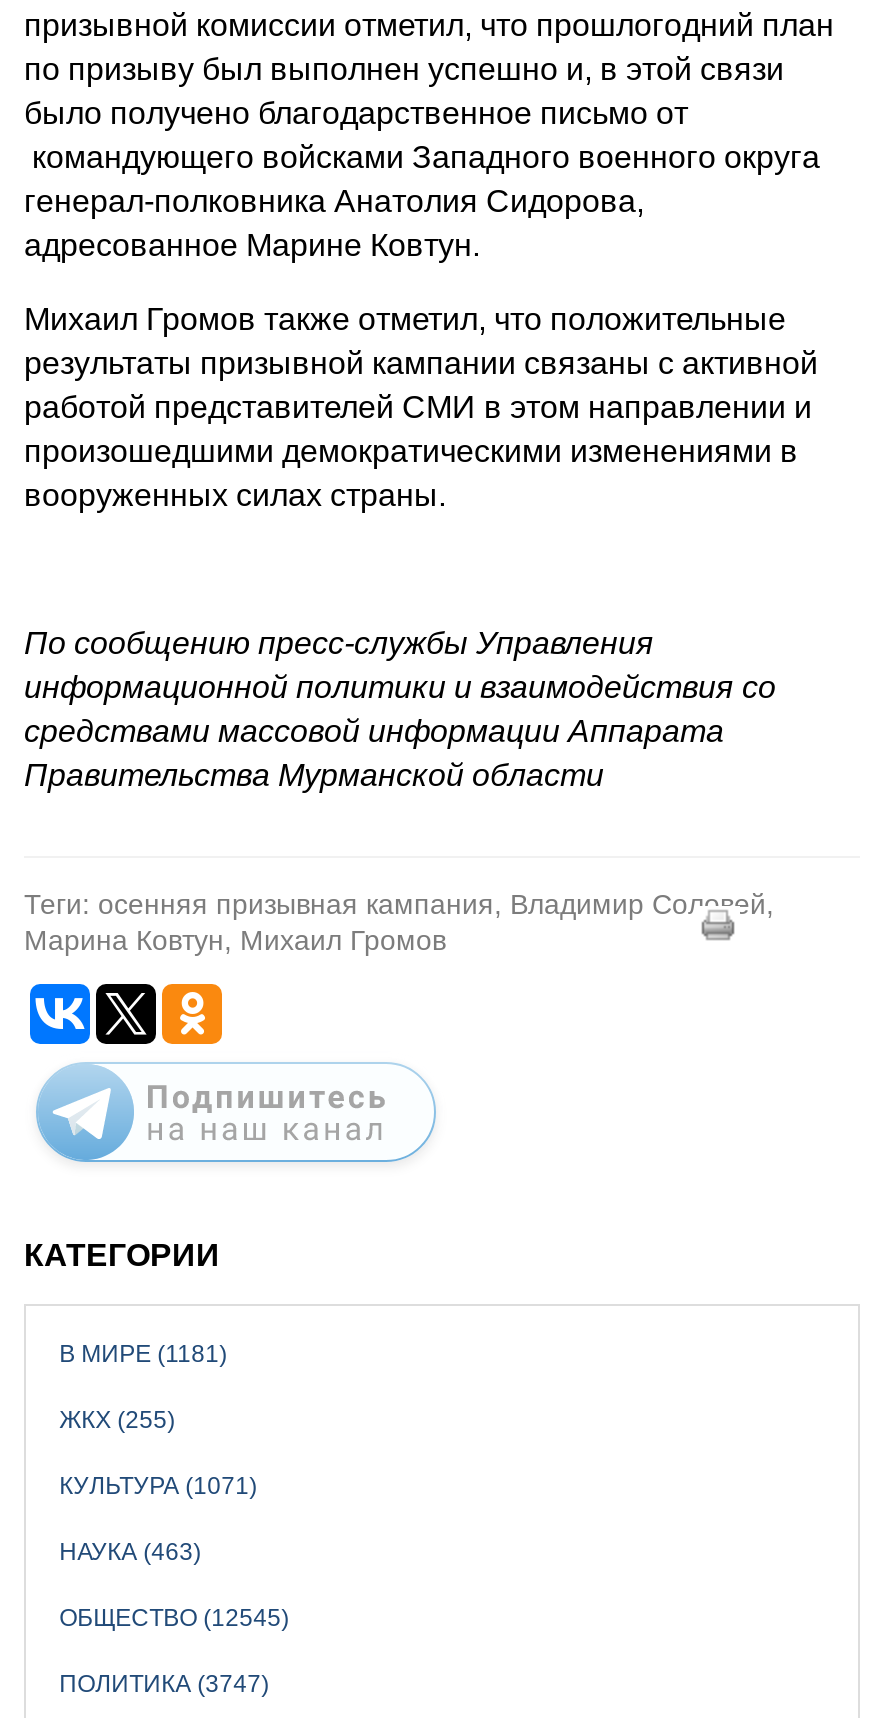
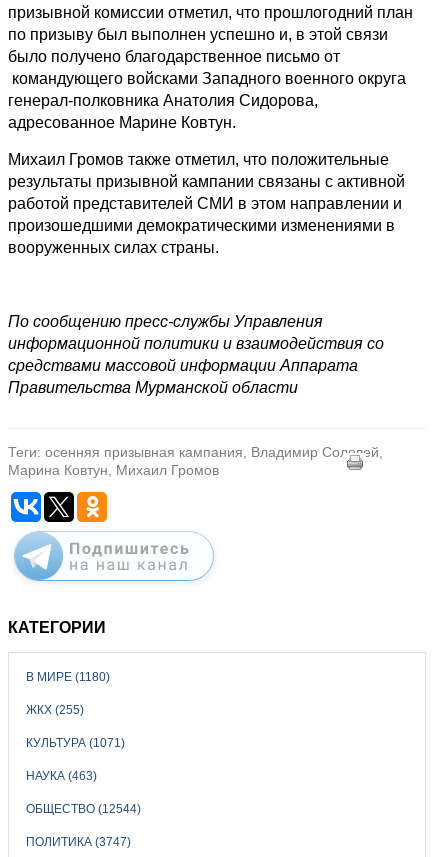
- В МИРЕ (1181)
+ В МИРЕ (1180)

- ОБЩЕСТВО (12545)
+ ОБЩЕСТВО (12544)
